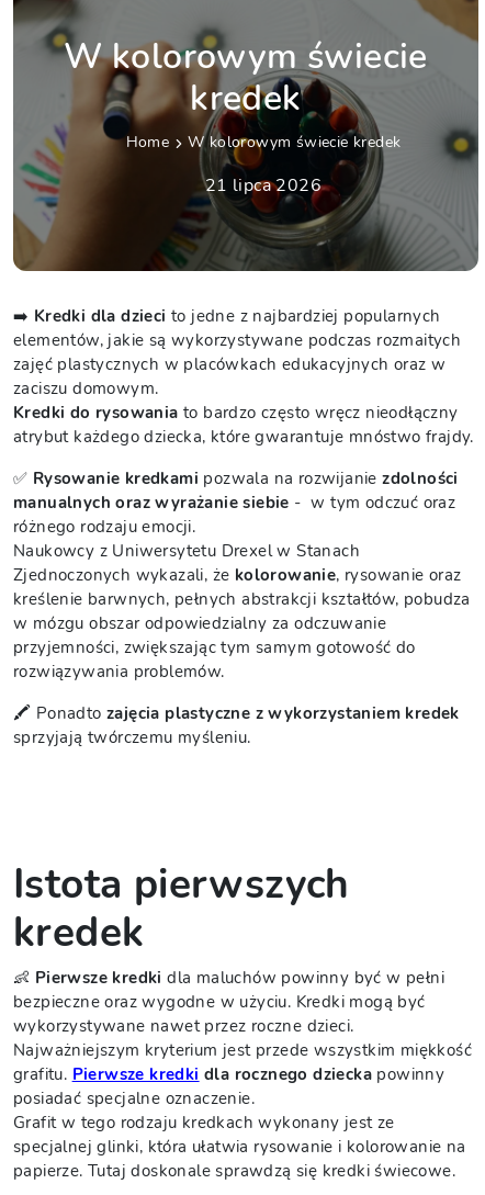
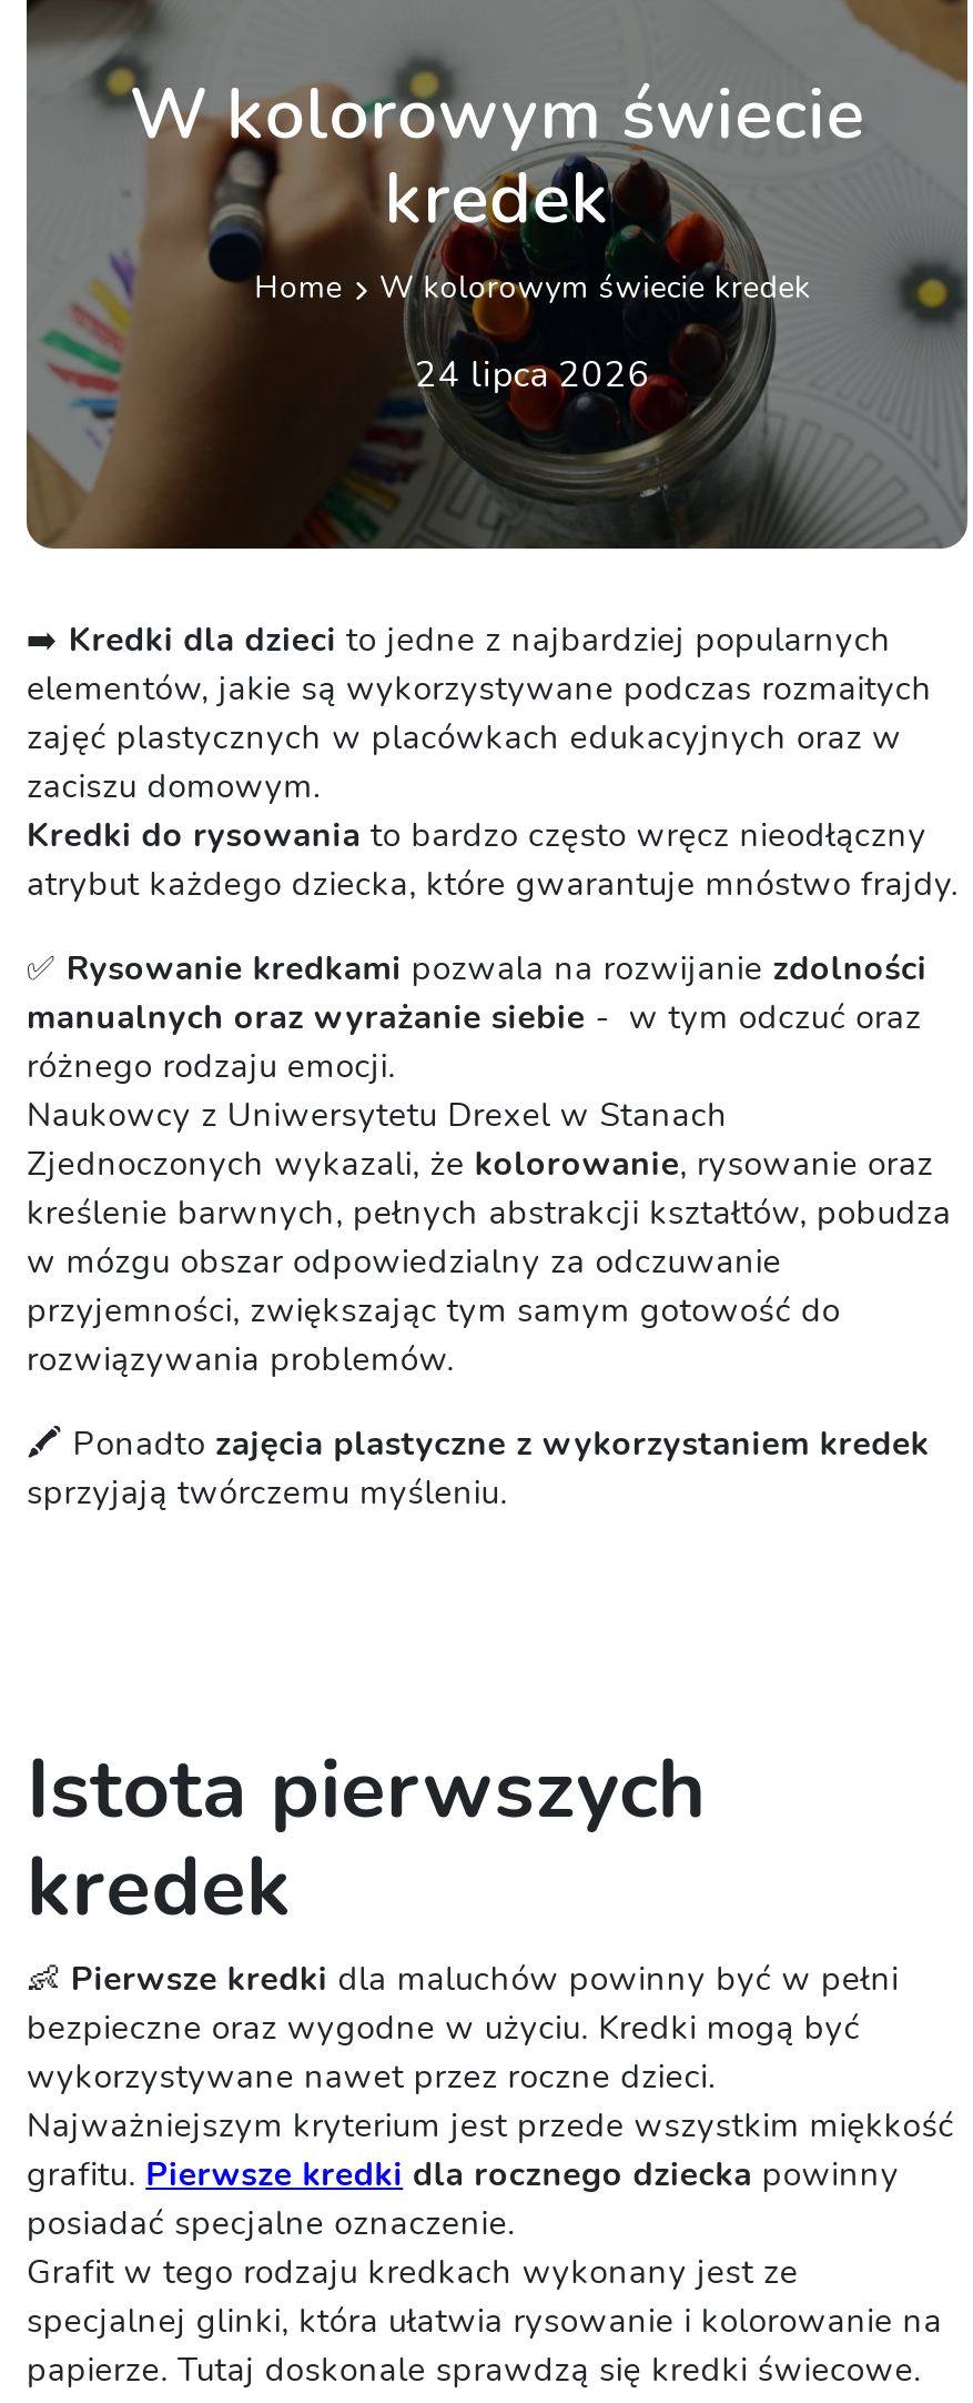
- 21 lipca 2026
+ 24 lipca 2026
